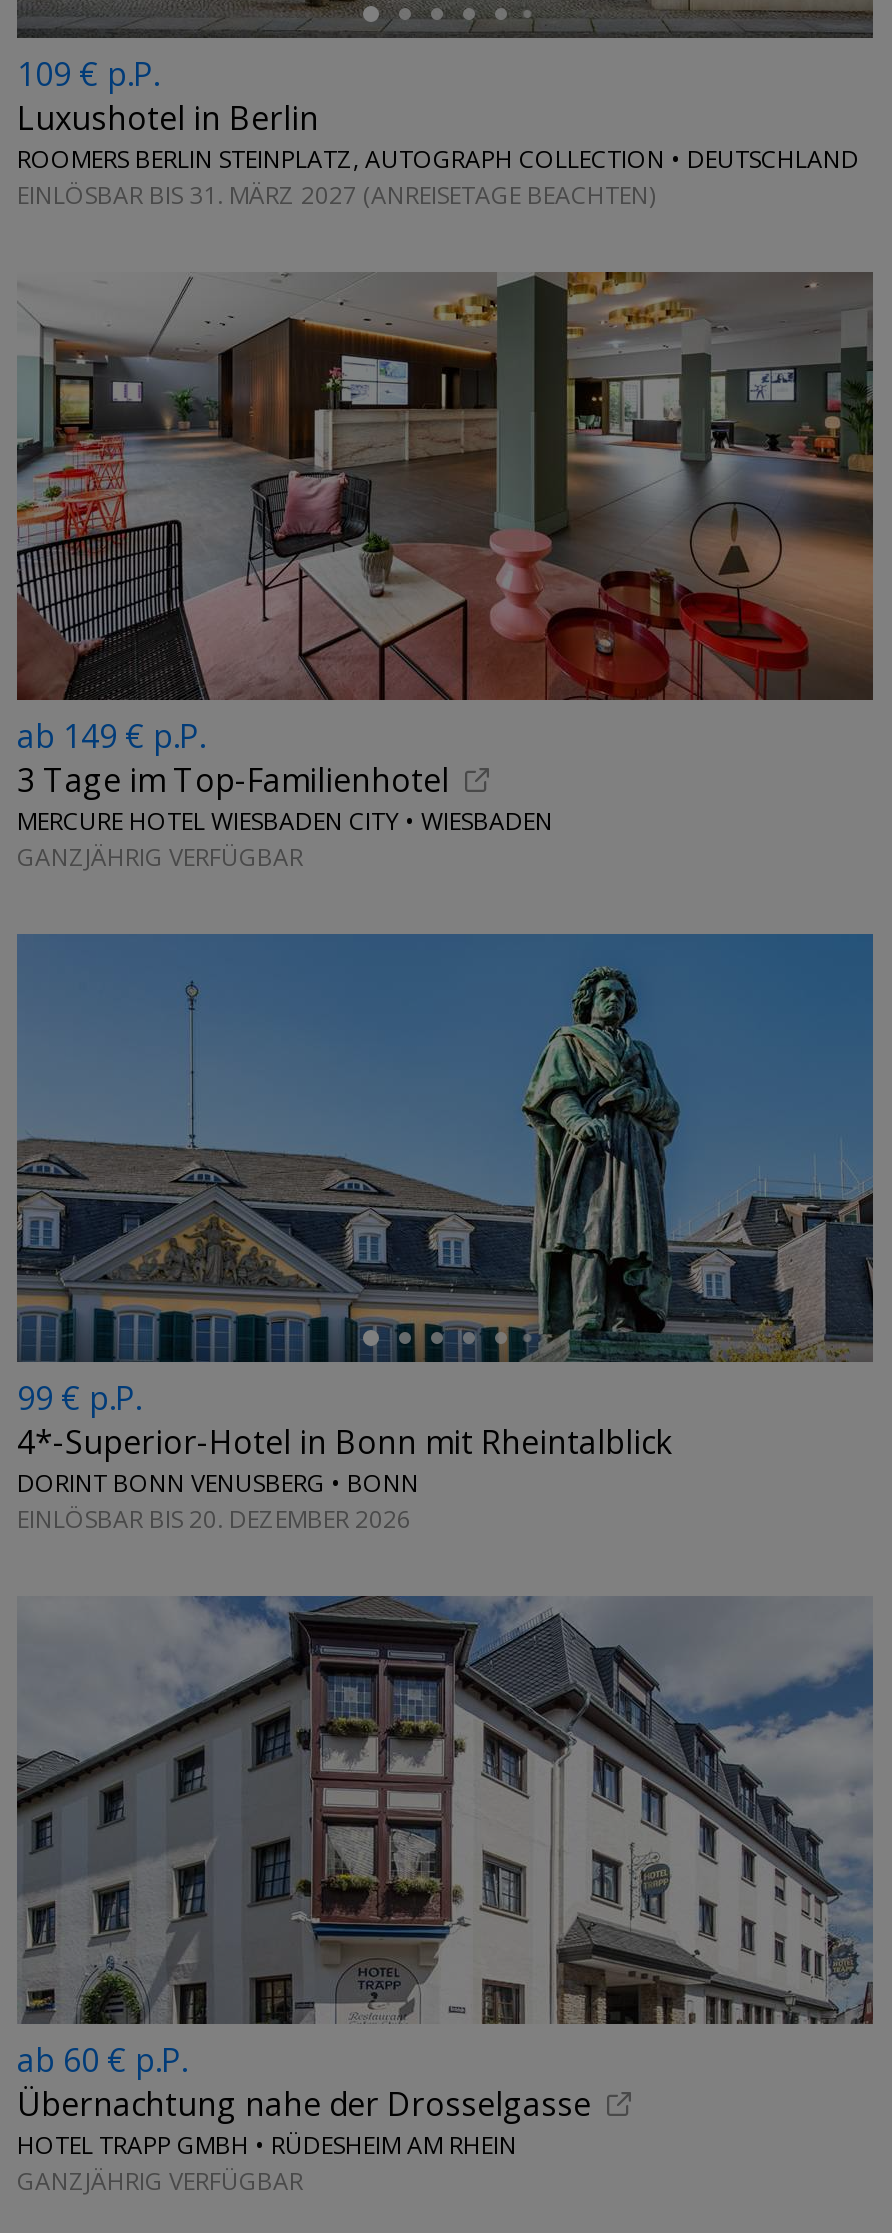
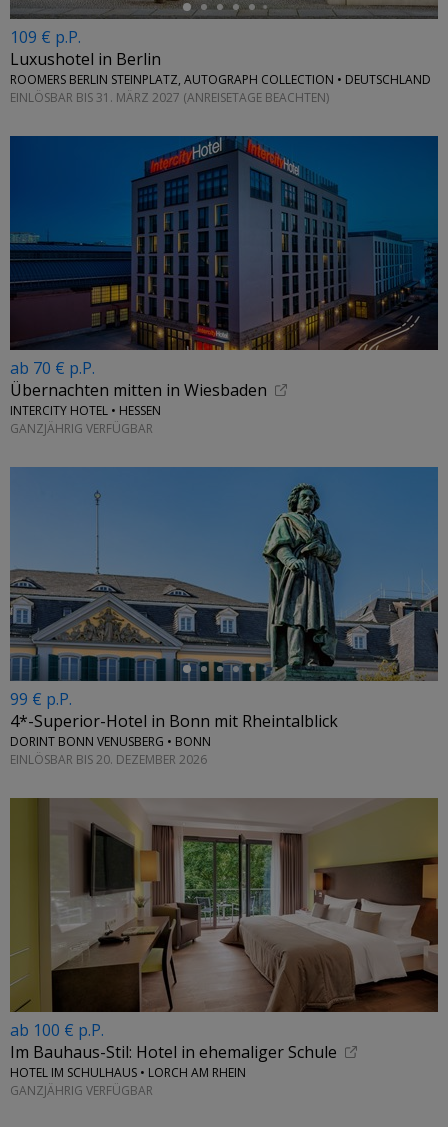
- [image]
- ab 149 € p.P.
- 3 Tage im Top-Familienhotel
- MERCURE HOTEL WIESBADEN CITY • WIESBADEN
+ [image]
+ ab 70 € p.P.
+ Übernachten mitten in Wiesbaden
+ INTERCITY HOTEL • HESSEN

- [image]
- ab 60 € p.P.
- Übernachtung nahe der Drosselgasse
- HOTEL TRAPP GMBH • RÜDESHEIM AM RHEIN
+ [image]
+ ab 100 € p.P.
+ Im Bauhaus-Stil: Hotel in ehemaliger Schule
+ HOTEL IM SCHULHAUS • LORCH AM RHEIN
